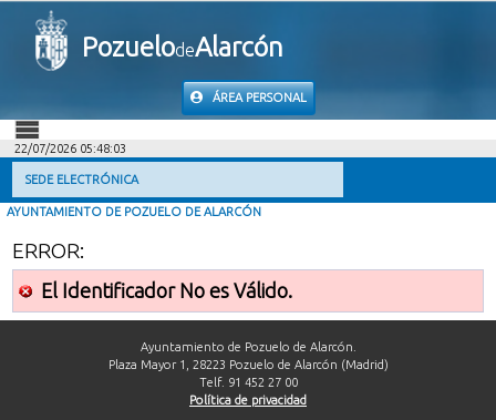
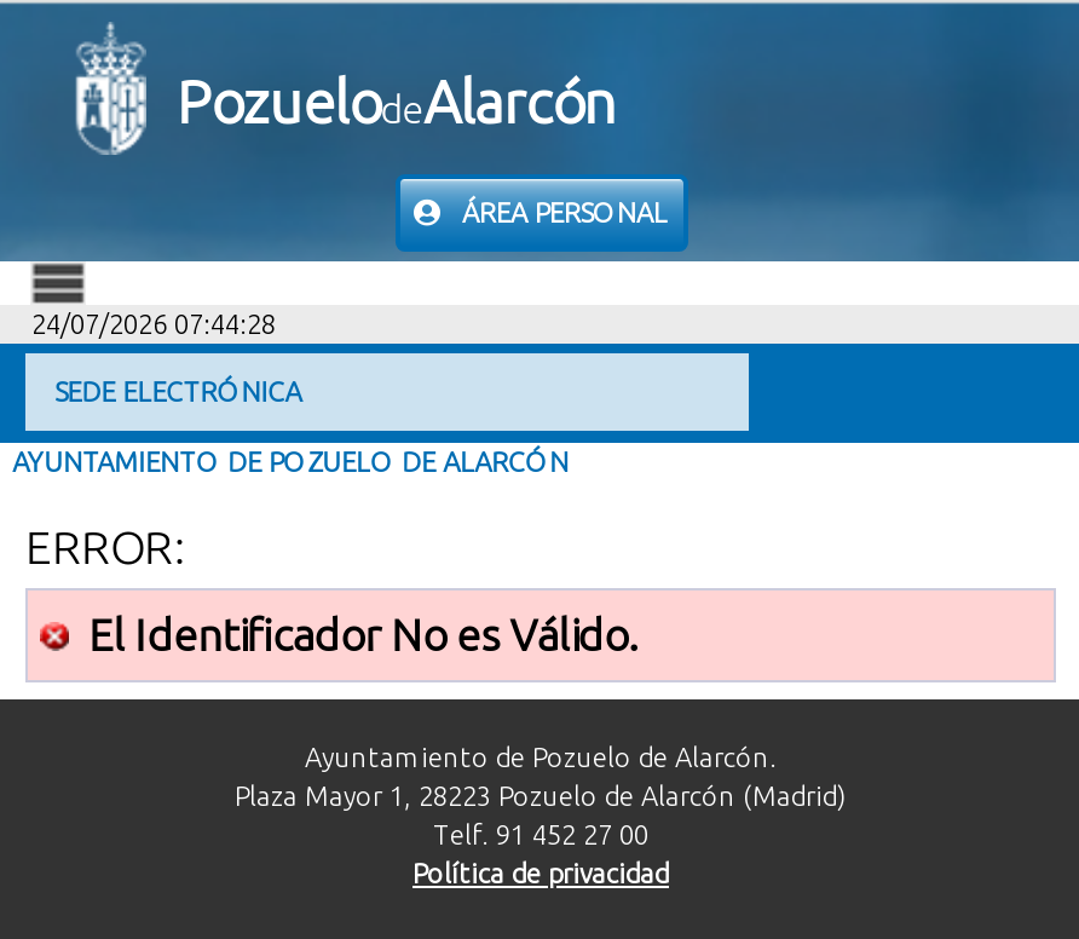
- 22/07/2026 05:48:03
+ 24/07/2026 07:44:28
